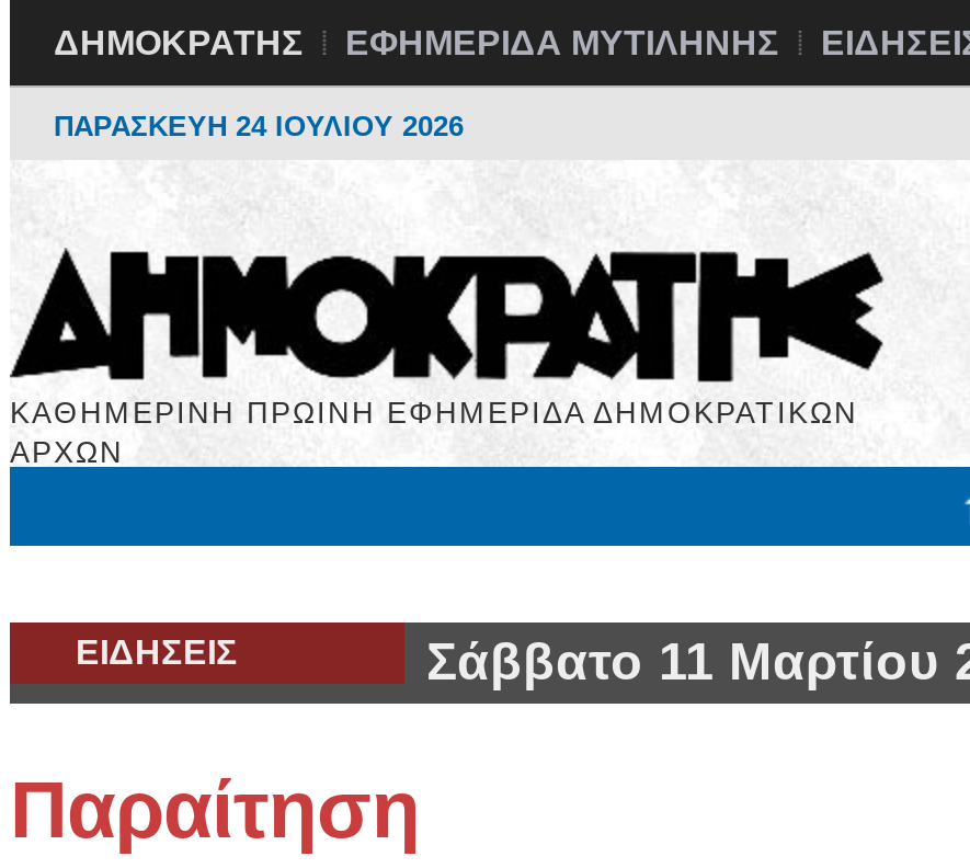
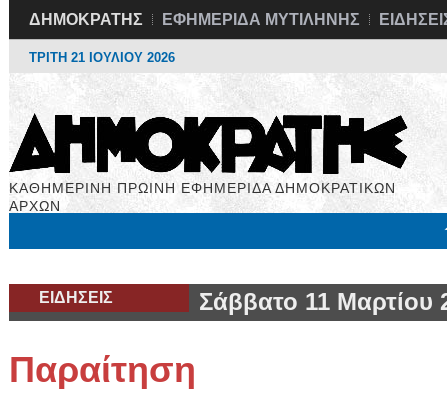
- ΠΑΡΑΣΚΕΥΗ 24 ΙΟΥΛΙΟΥ 2026
+ ΤΡΙΤΗ 21 ΙΟΥΛΙΟΥ 2026
